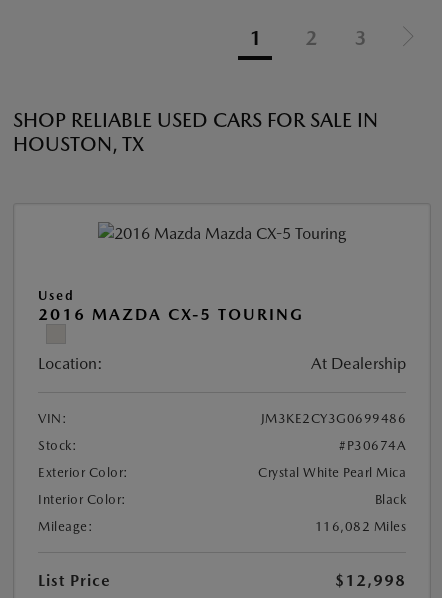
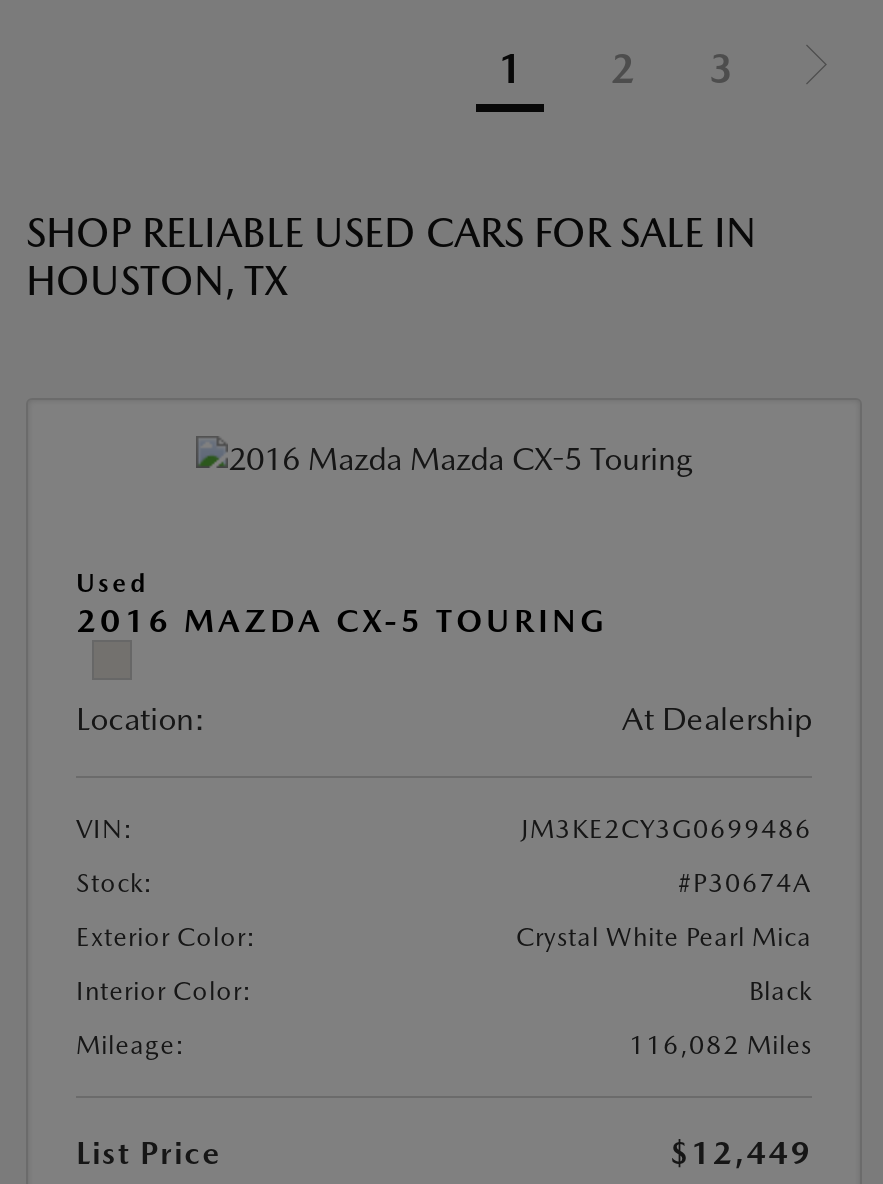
- $12,998
+ $12,449
